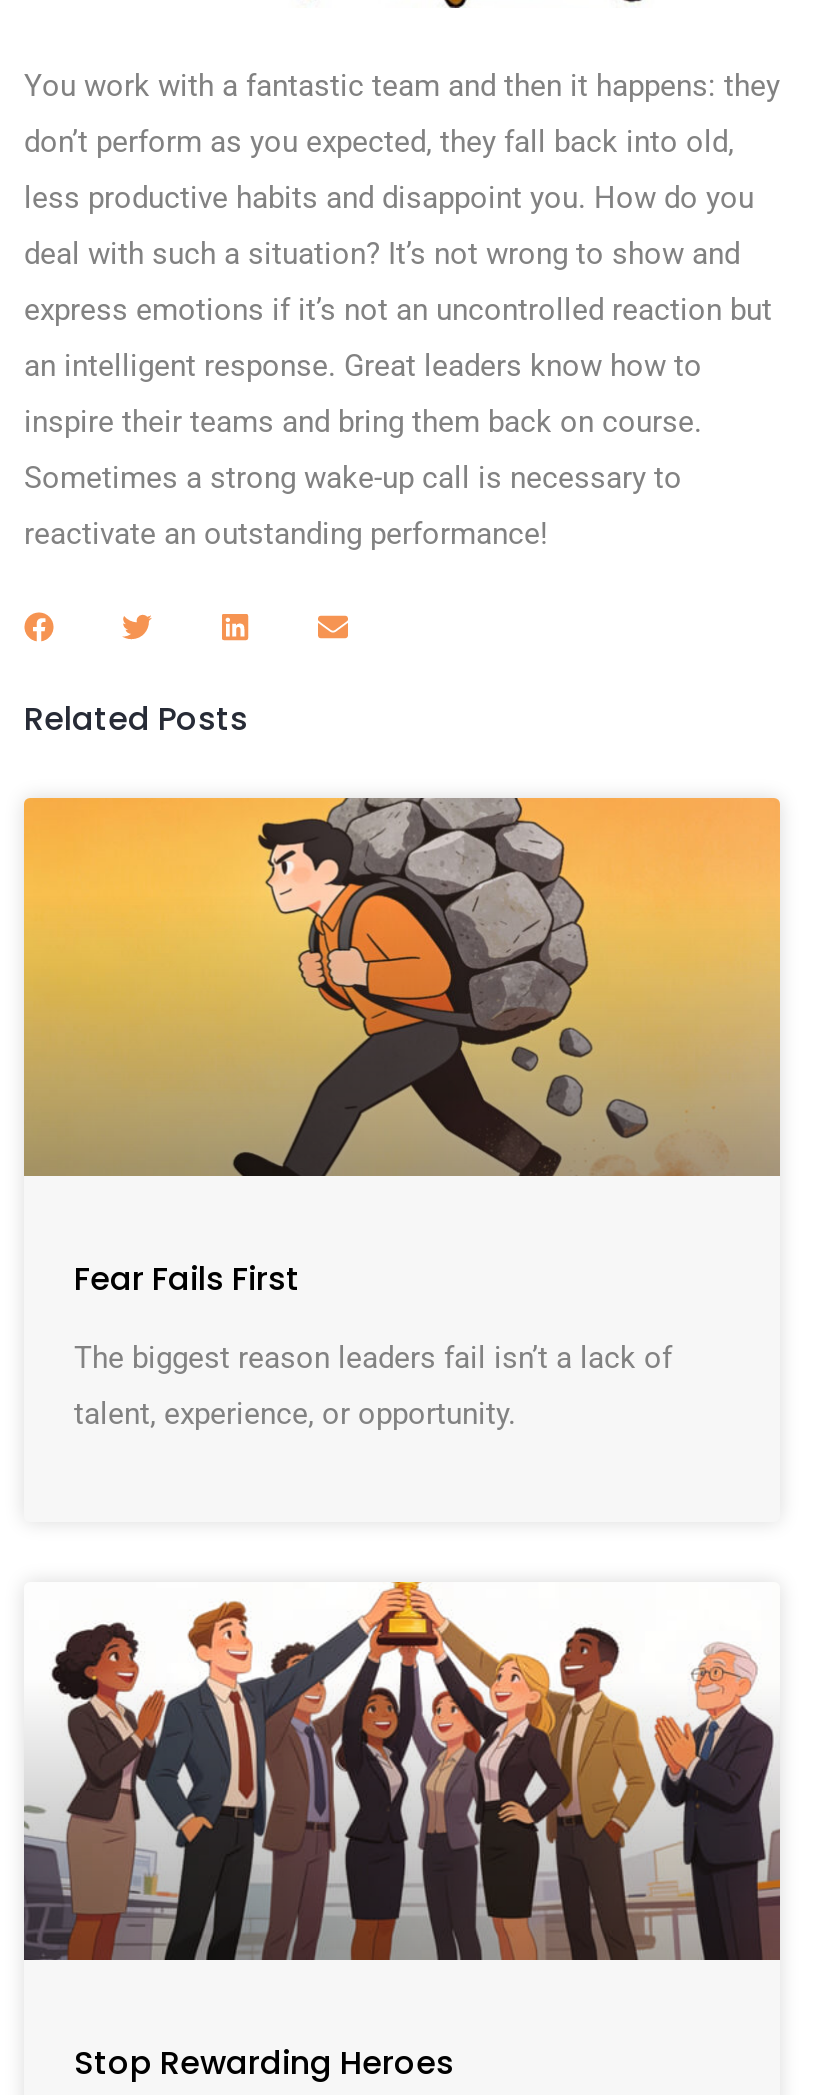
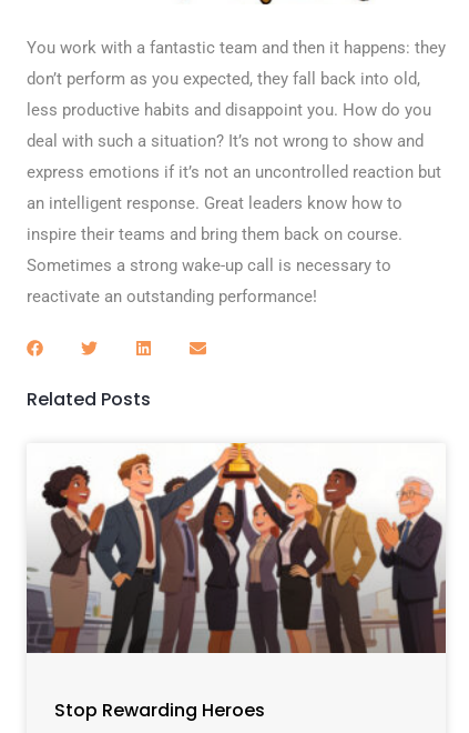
- [image]
- Fear Fails First
- The biggest reason leaders fail isn’t a lack of
- talent, experience, or opportunity.
